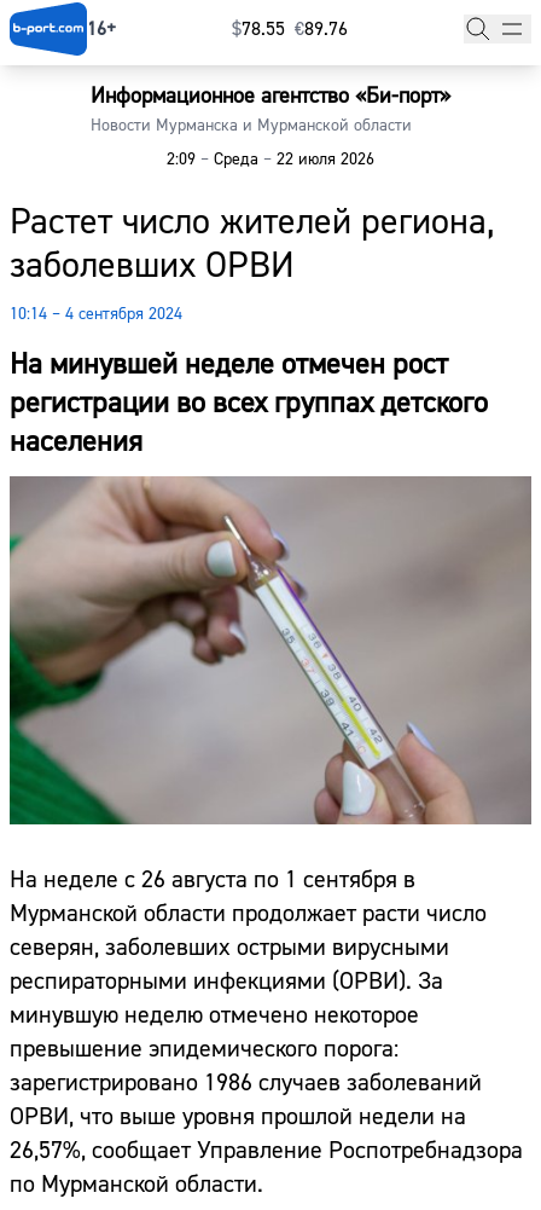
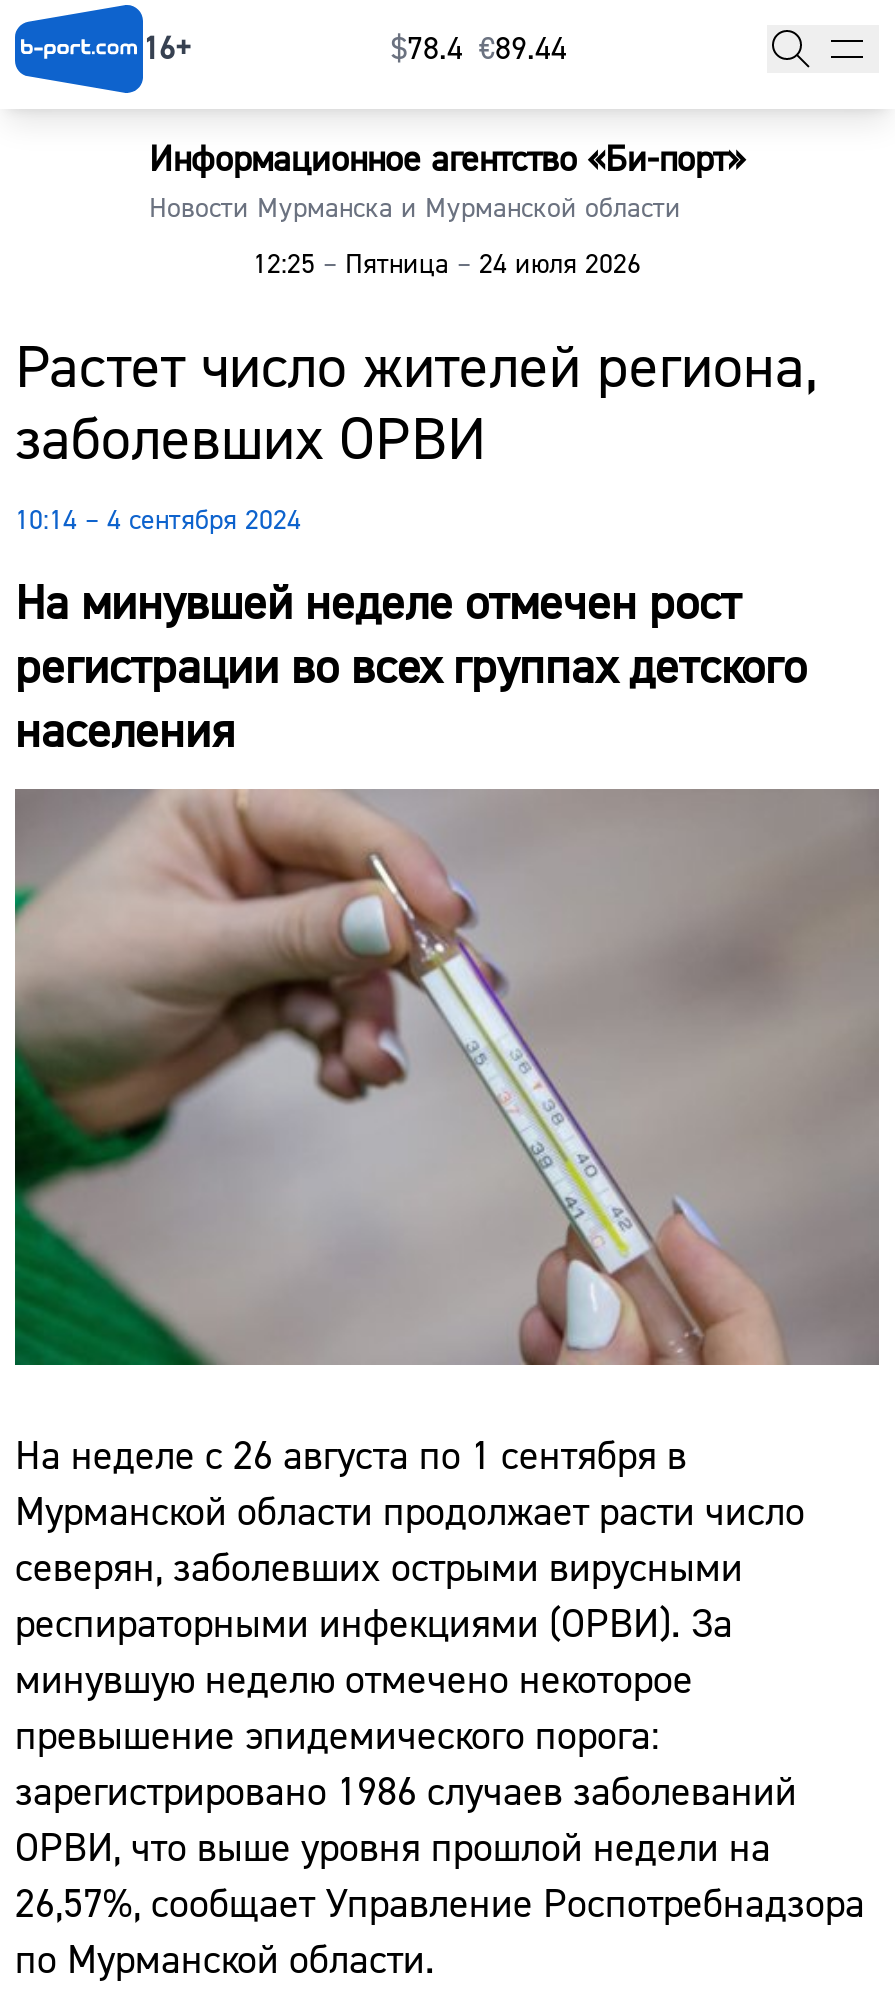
- $78.55 €89.76
+ $78.4 €89.44

- 2:09 – Среда – 22 июля 2026
+ 12:25 – Пятница – 24 июля 2026
